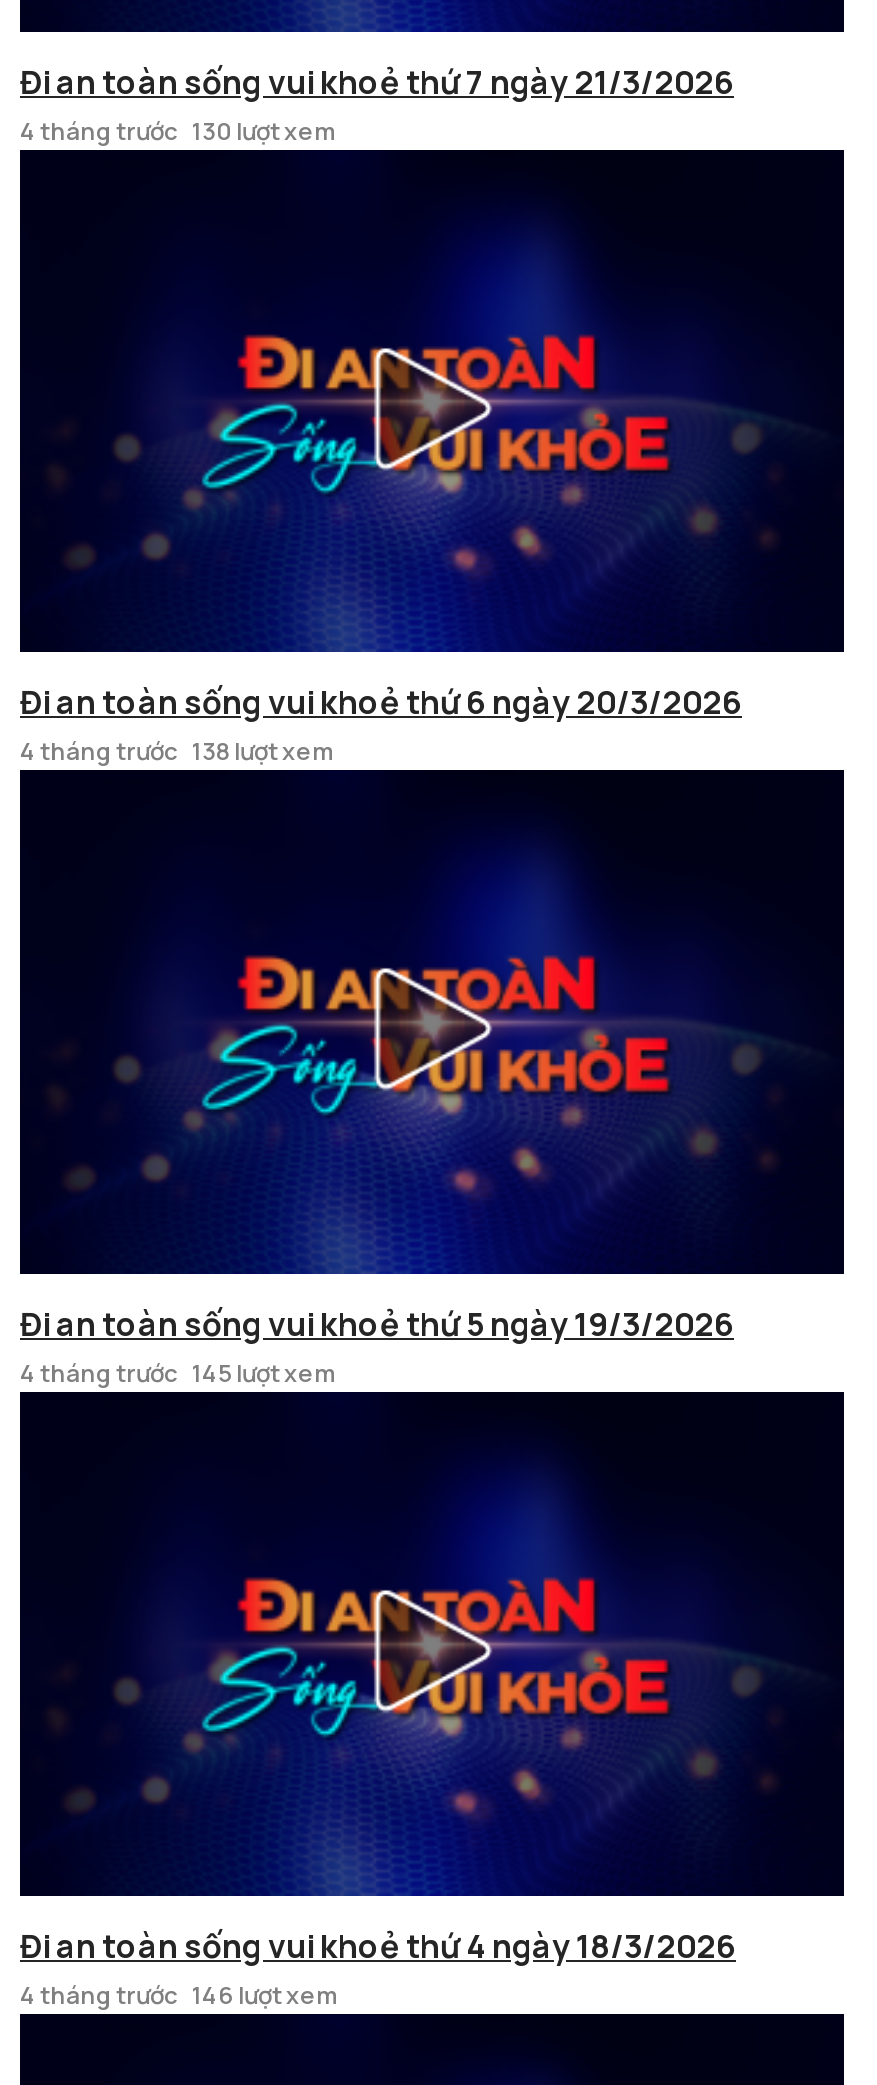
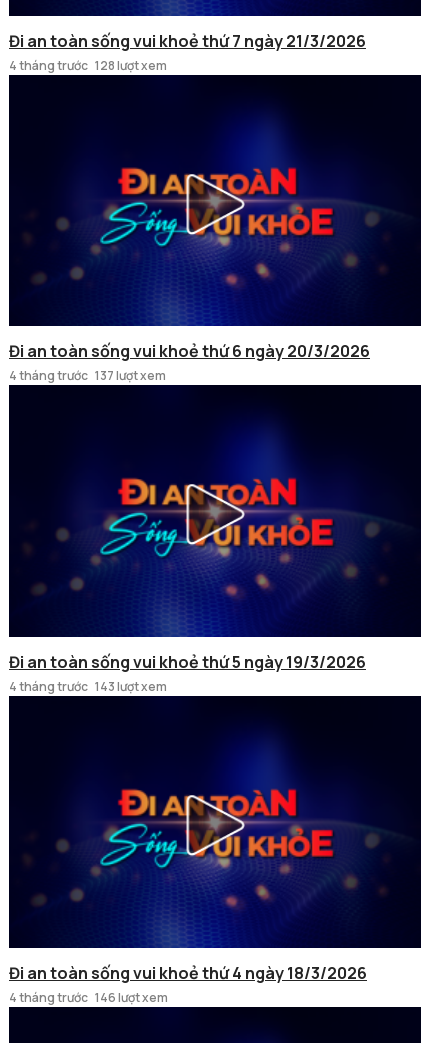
- 4 tháng trước 130 lượt xem
+ 4 tháng trước 128 lượt xem

- 4 tháng trước 138 lượt xem
+ 4 tháng trước 137 lượt xem

- 4 tháng trước 145 lượt xem
+ 4 tháng trước 143 lượt xem
